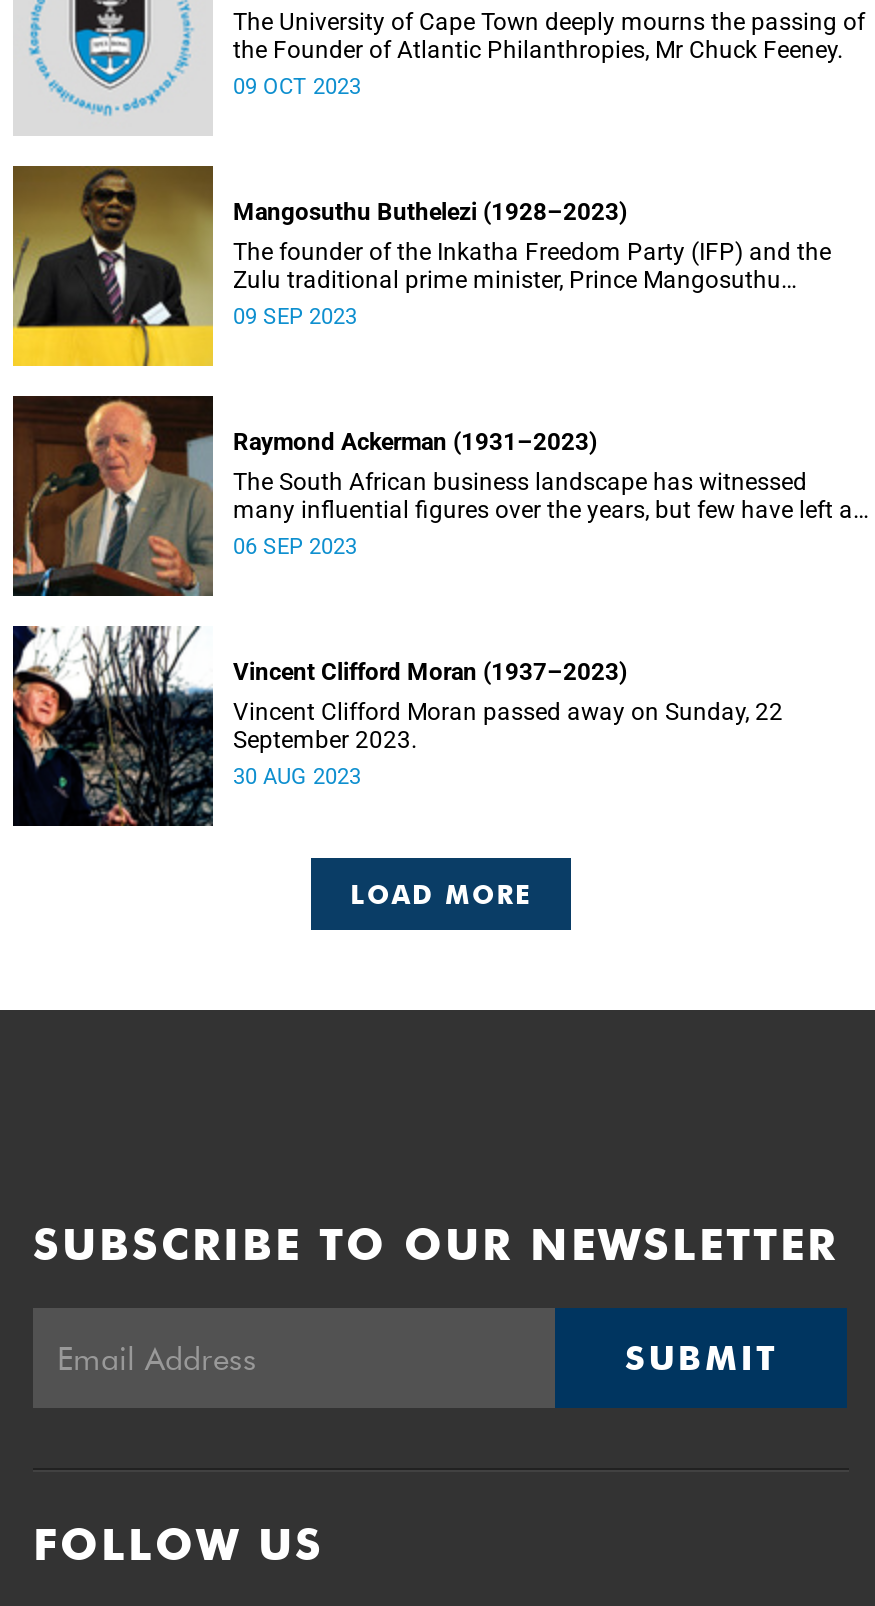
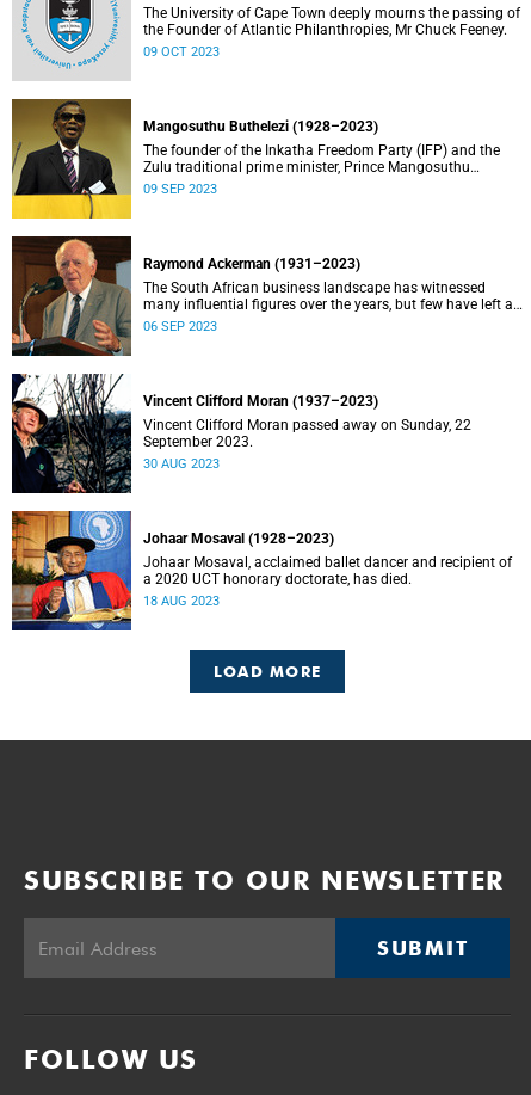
+ [image]
+ Johaar Mosaval (1928–2023)
+ Johaar Mosaval, acclaimed ballet dancer and recipient of
+ a 2020 UCT honorary doctorate, has died.
+ 18 AUG 2023
